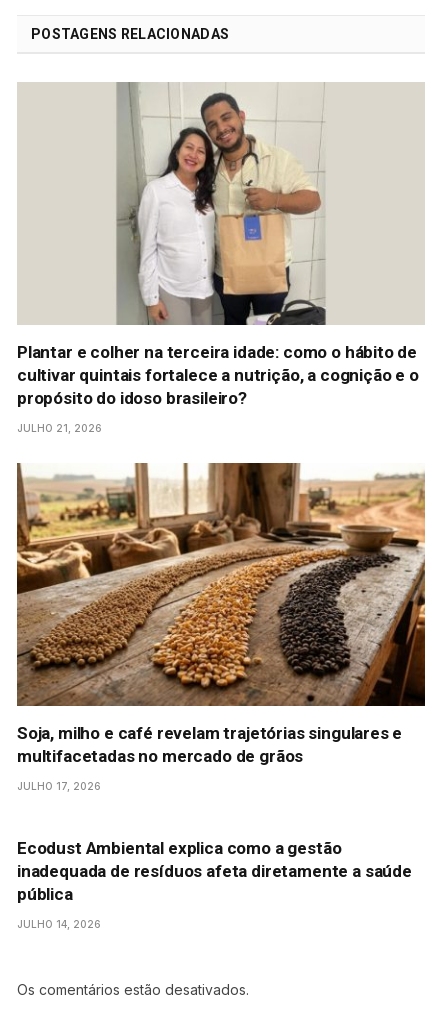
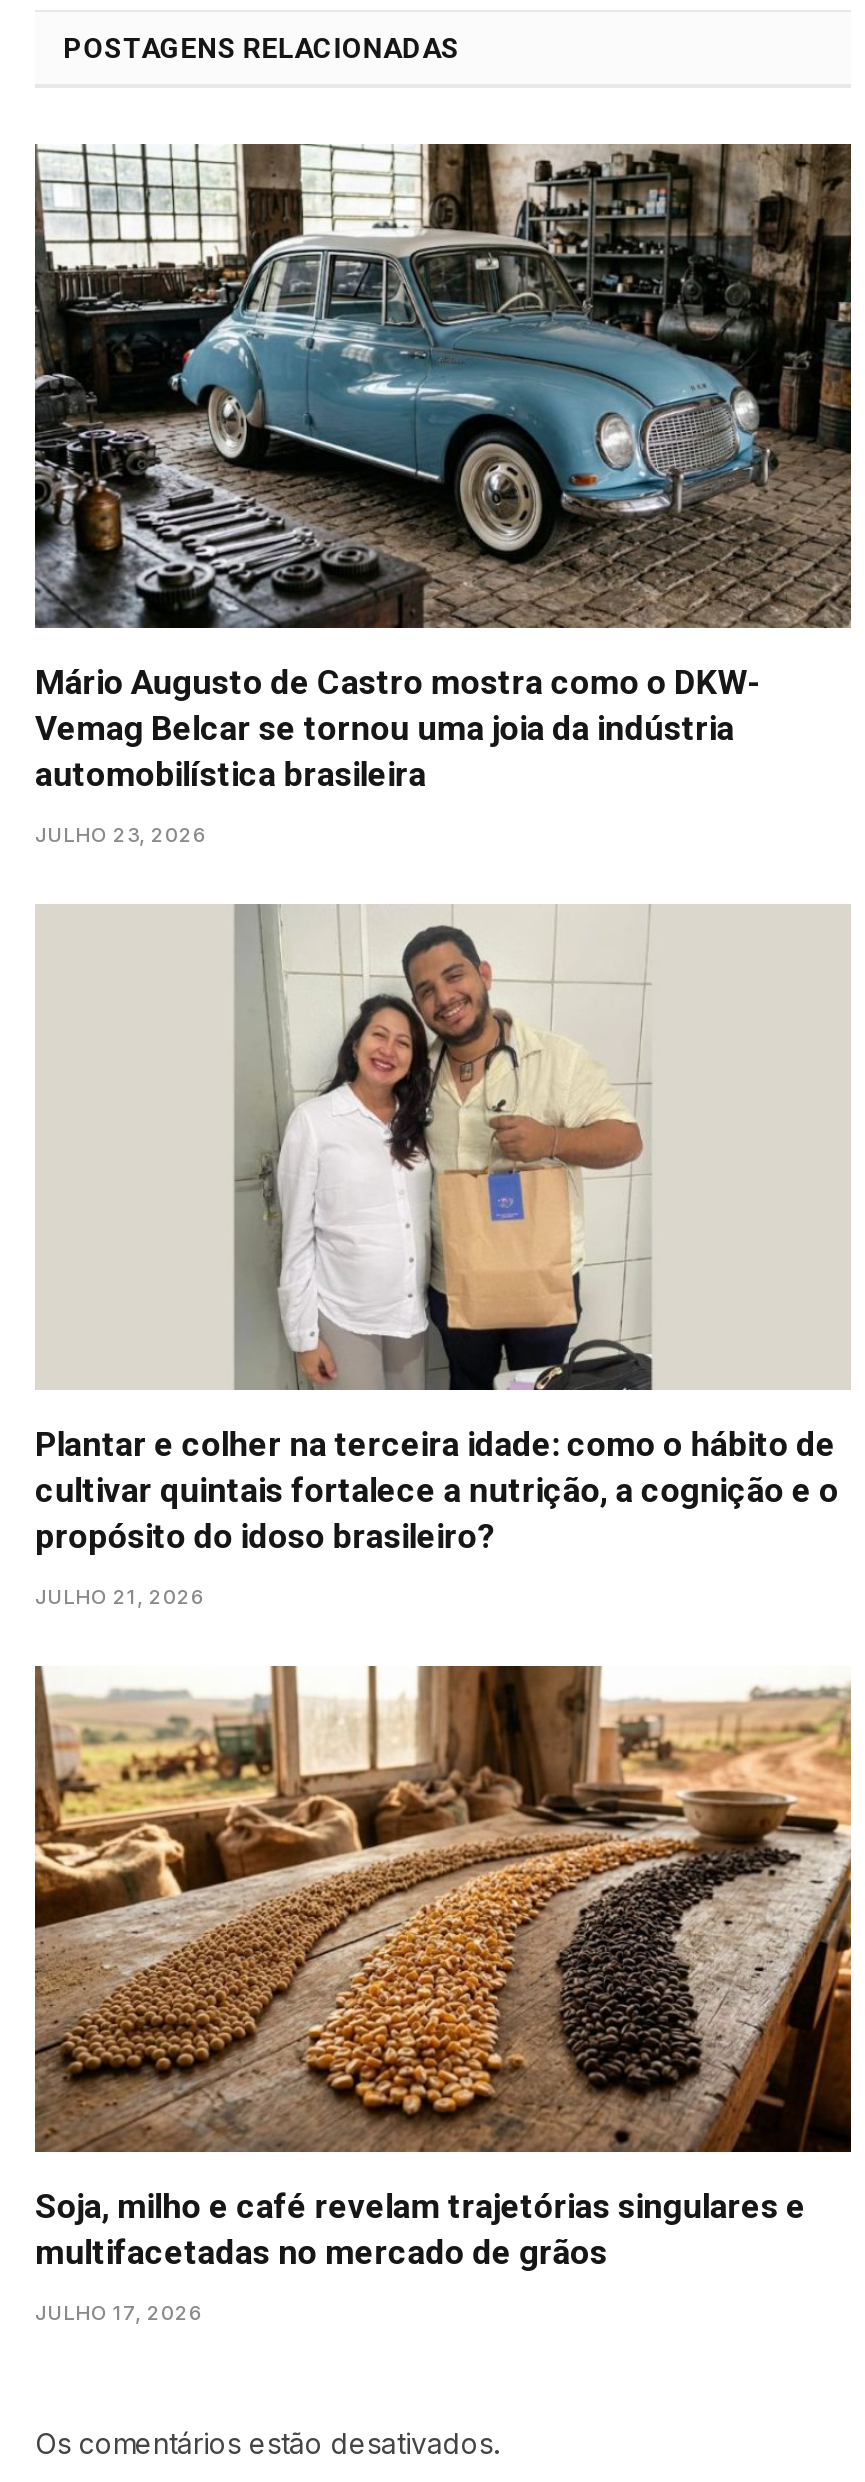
+ [image]
+ Mário Augusto de Castro mostra como o DKW-
+ Vemag Belcar se tornou uma joia da indústria
+ automobilística brasileira
+ JULHO 23, 2026

moved down: [image] | Plantar e colher na terceira idade: como o hábito de | cultivar quintais fortalece a nutrição, a cognição e o | propósito do idoso brasileiro? | JULHO 21, 2026 | Soja, milho e café revelam trajetórias singulares e | multifacetadas no mercado de grãos | JULHO 17, 2026

- Ecodust Ambiental explica como a gestão
- inadequada de resíduos afeta diretamente a saúde
- pública
- JULHO 14, 2026
